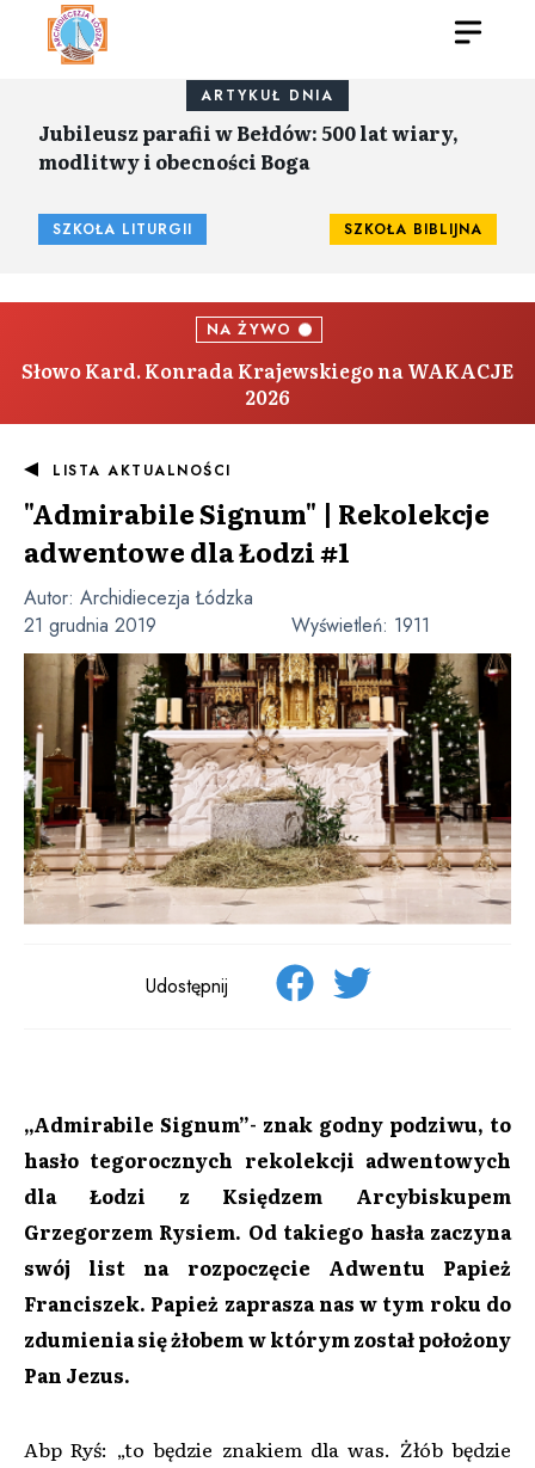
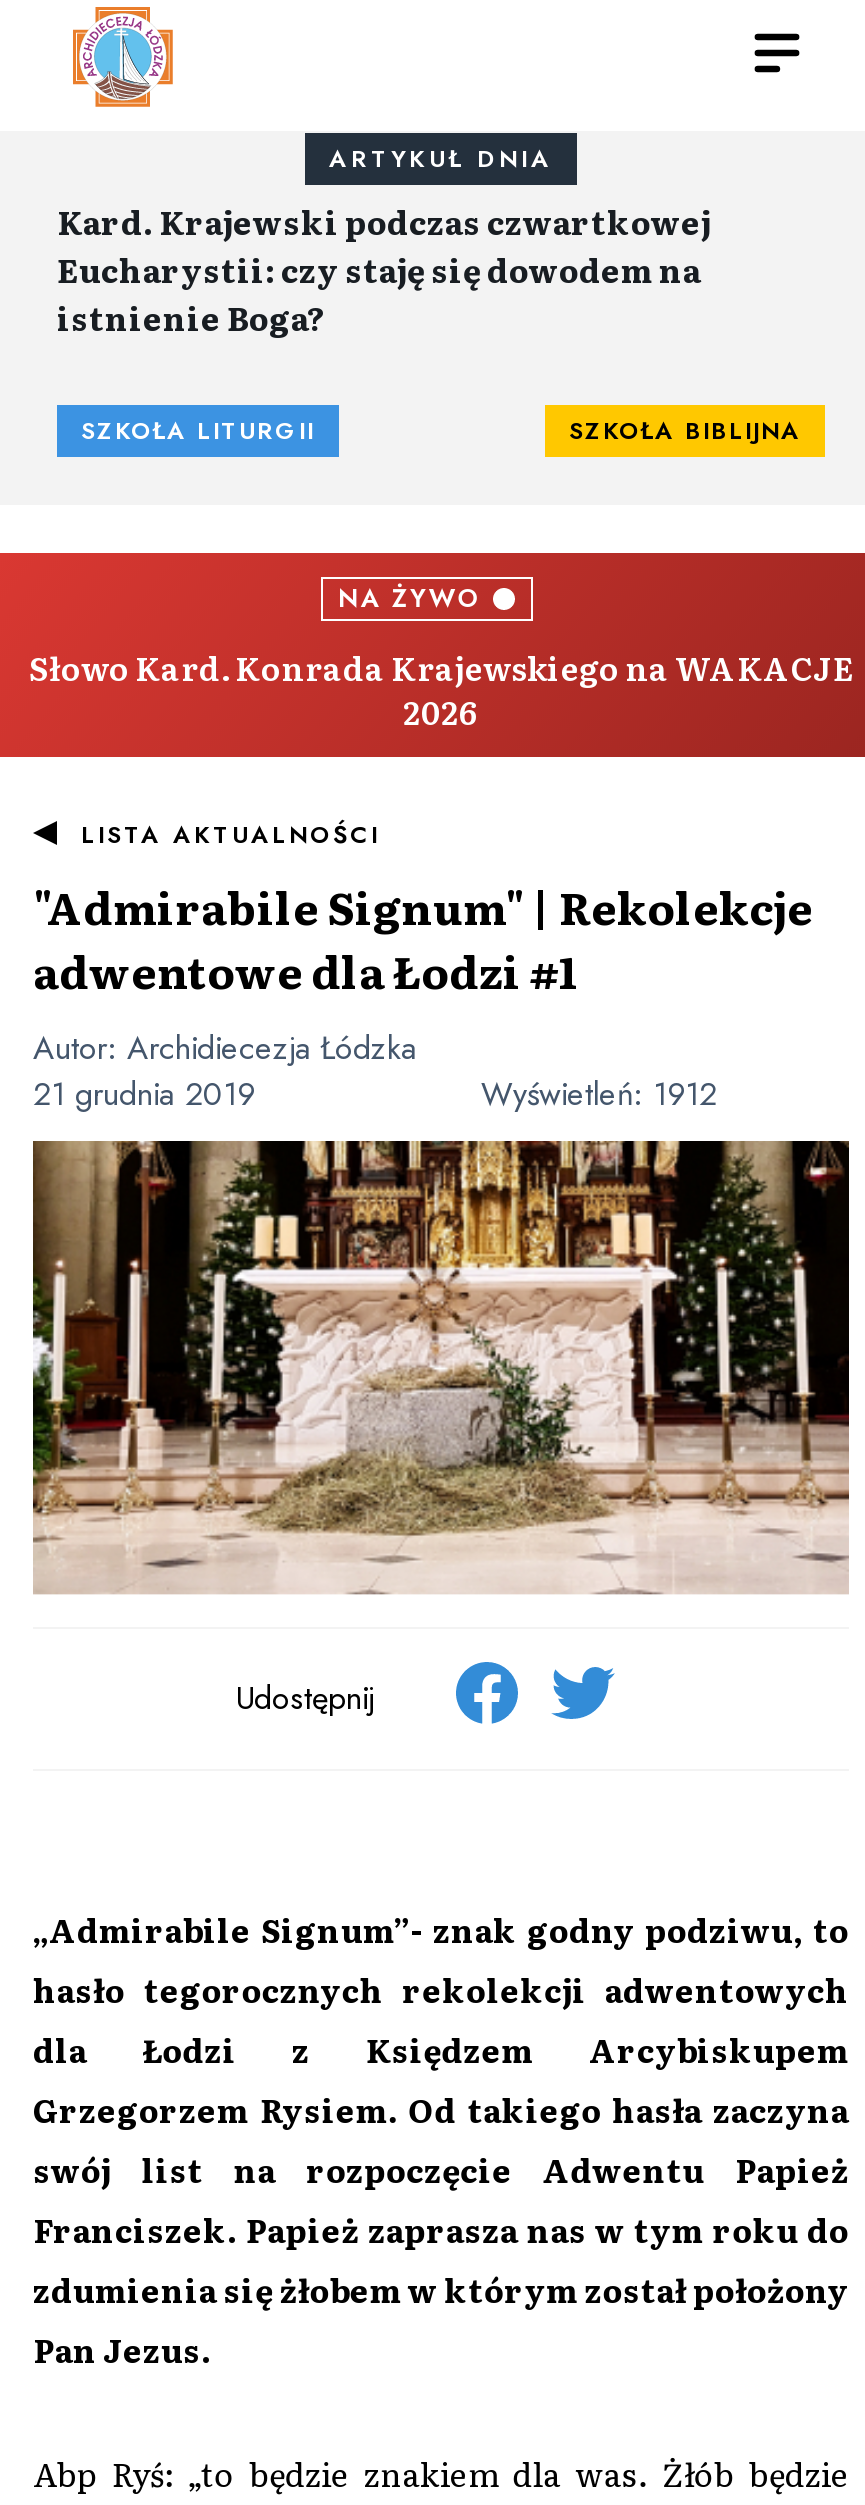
- Jubileusz parafii w Bełdów: 500 lat wiary,
- modlitwy i obecności Boga
+ Kard. Krajewski podczas czwartkowej
+ Eucharystii: czy staję się dowodem na
+ istnienie Boga?

- Wyświetleń: 1911
+ Wyświetleń: 1912
